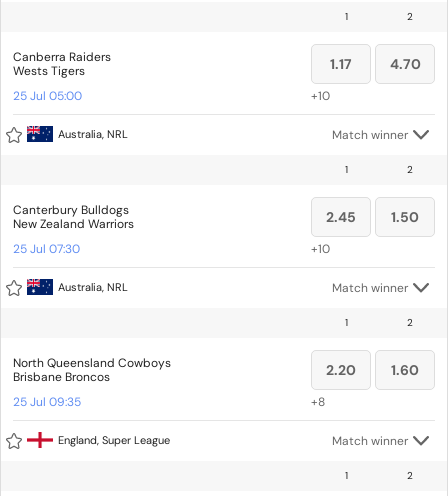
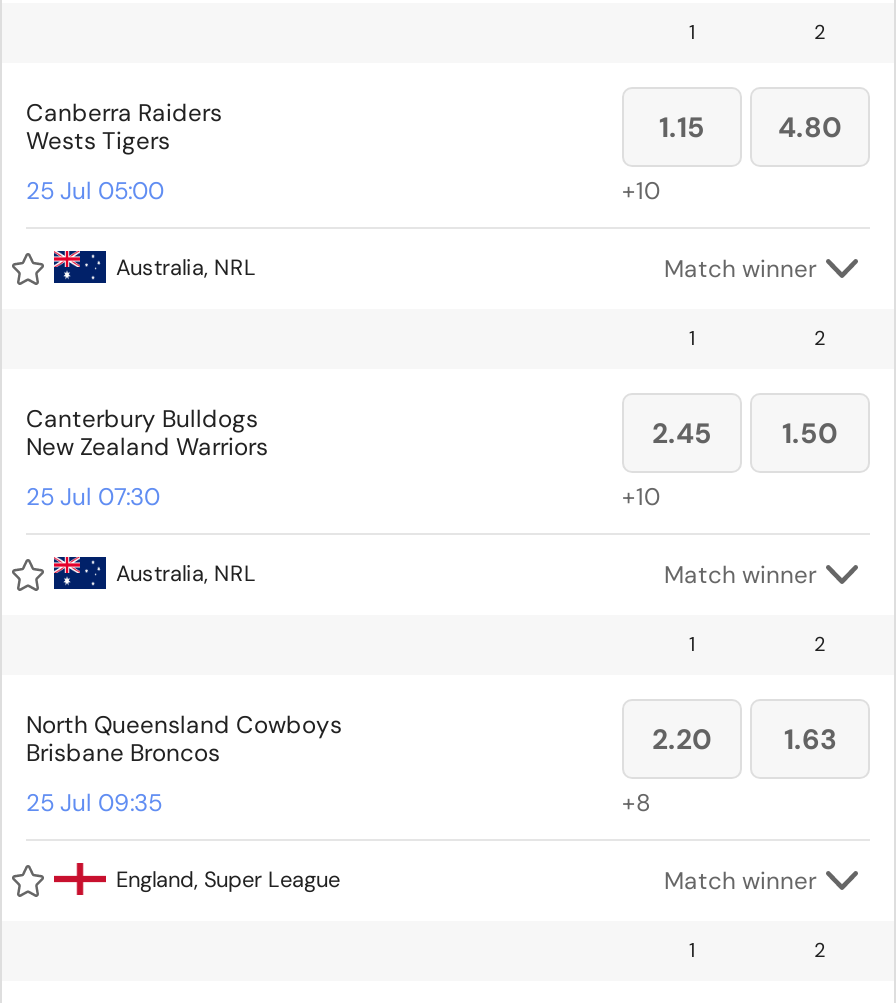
- 1.17
+ 1.15

- 4.70
+ 4.80

- 2.20 1.60
+ 2.20 1.63
